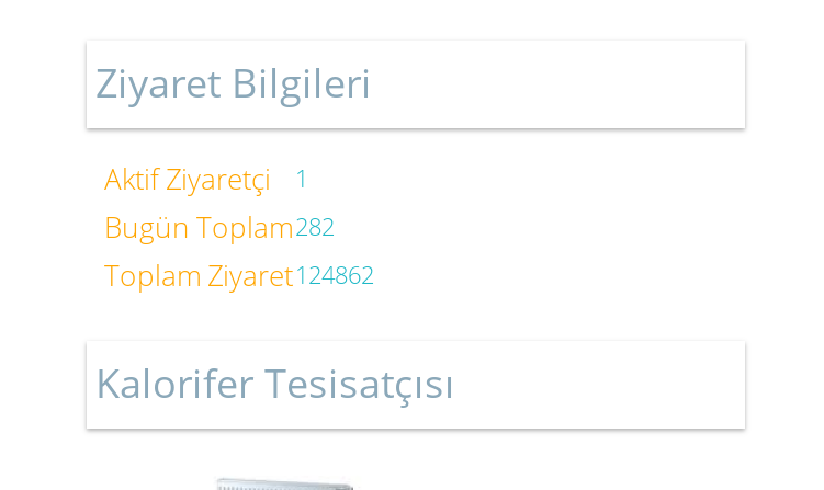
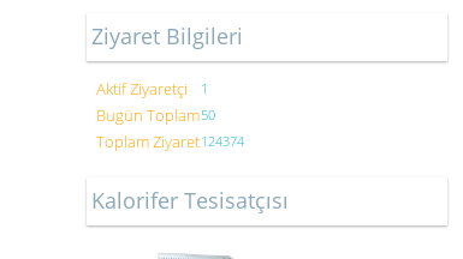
- Bugün Toplam282
+ Bugün Toplam50

- Toplam Ziyaret124862
+ Toplam Ziyaret124374
